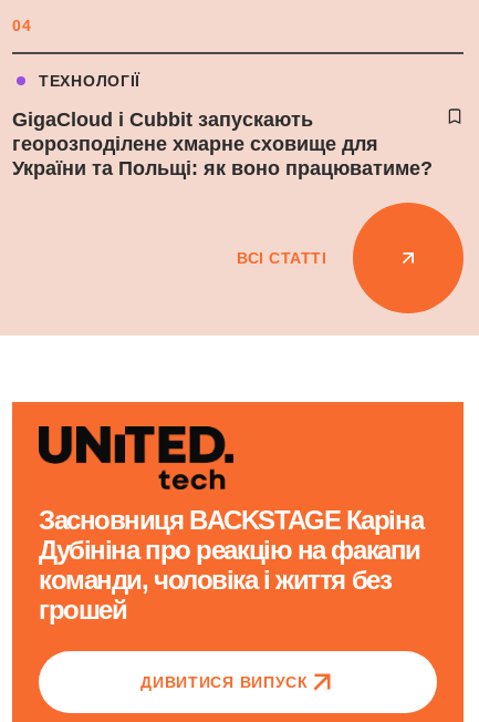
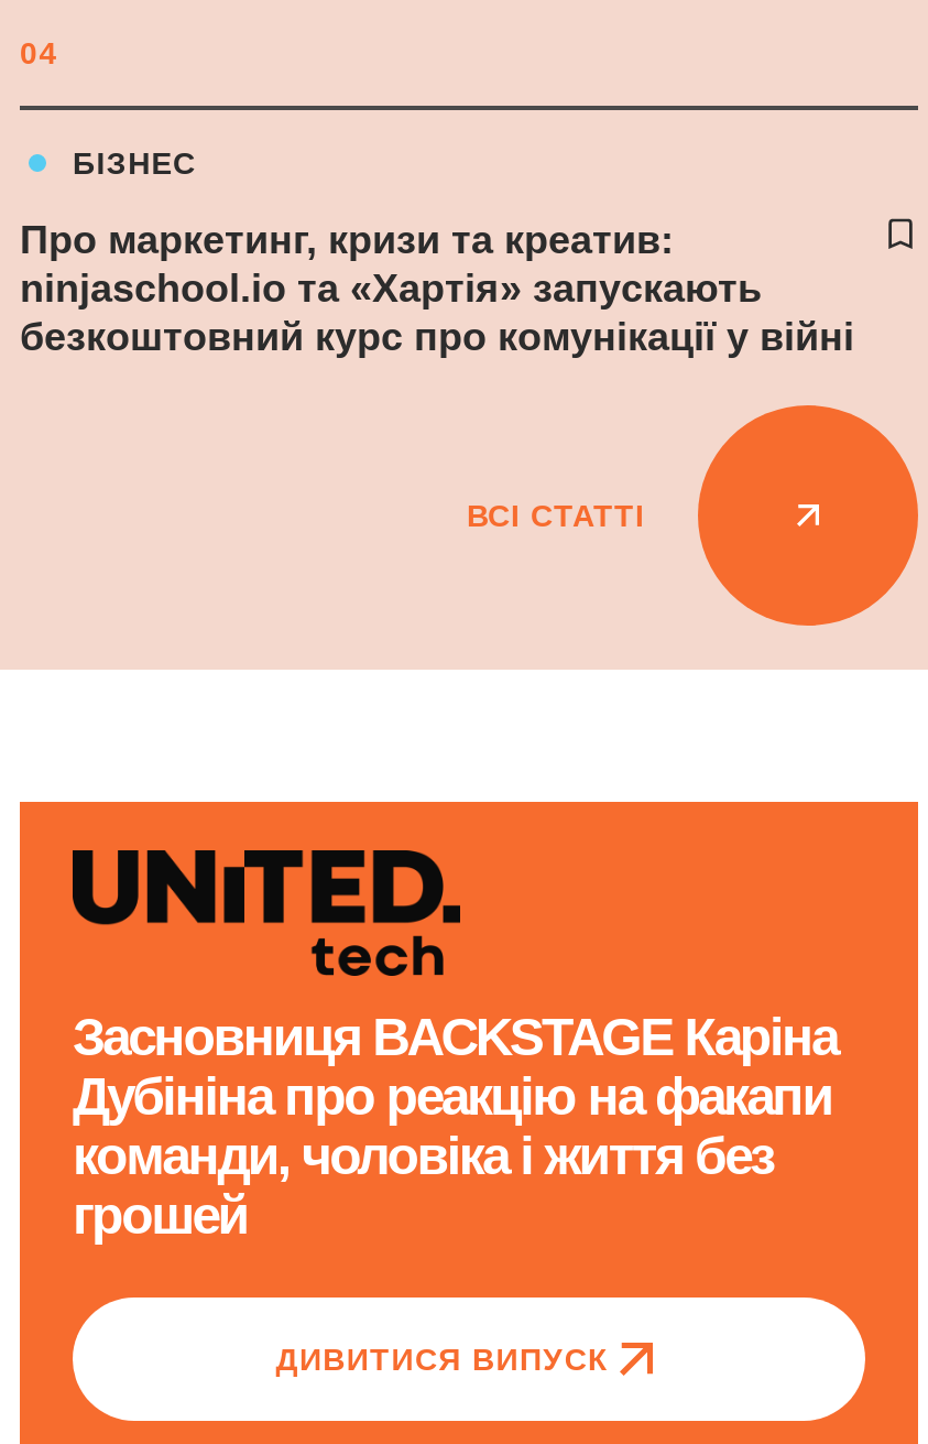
- ТЕХНОЛОГІЇ
+ БІЗНЕС

- GigaCloud і Cubbit запускають
- георозподілене хмарне сховище для
- України та Польщі: як воно працюватиме?
+ Про маркетинг, кризи та креатив:
+ ninjaschool.io та «Хартія» запускають
+ безкоштовний курс про комунікації у війні
